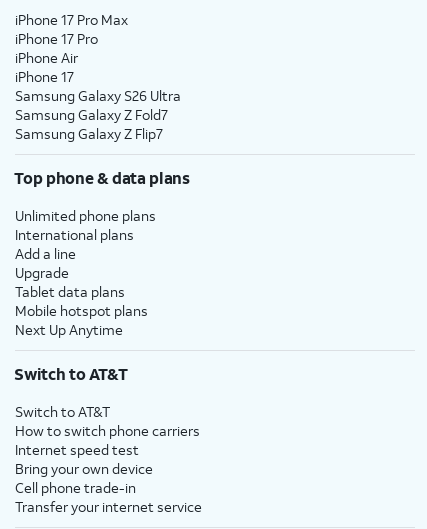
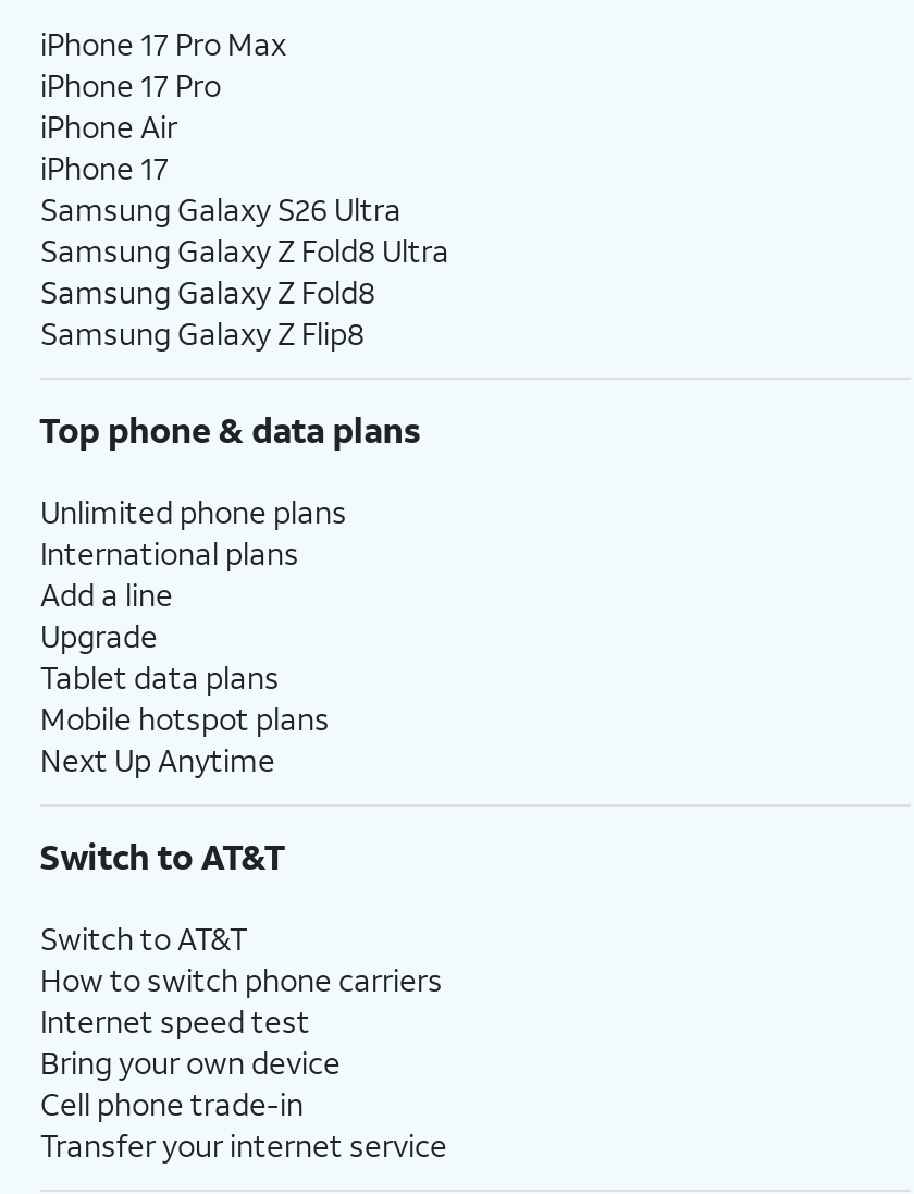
- Samsung Galaxy Z Fold7
- Samsung Galaxy Z Flip7
+ Samsung Galaxy Z Fold8 Ultra
+ Samsung Galaxy Z Fold8
+ Samsung Galaxy Z Flip8
